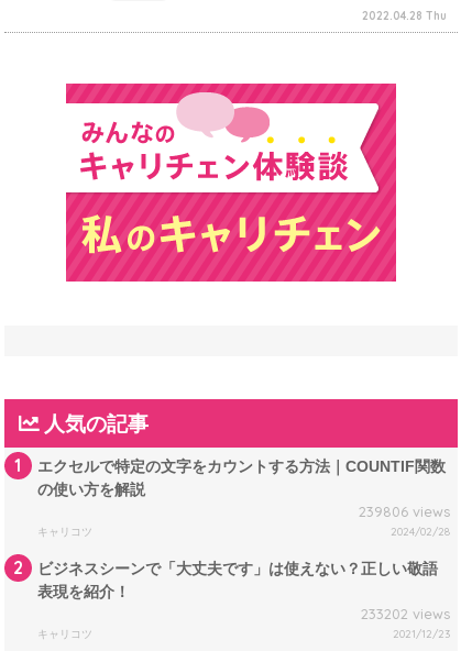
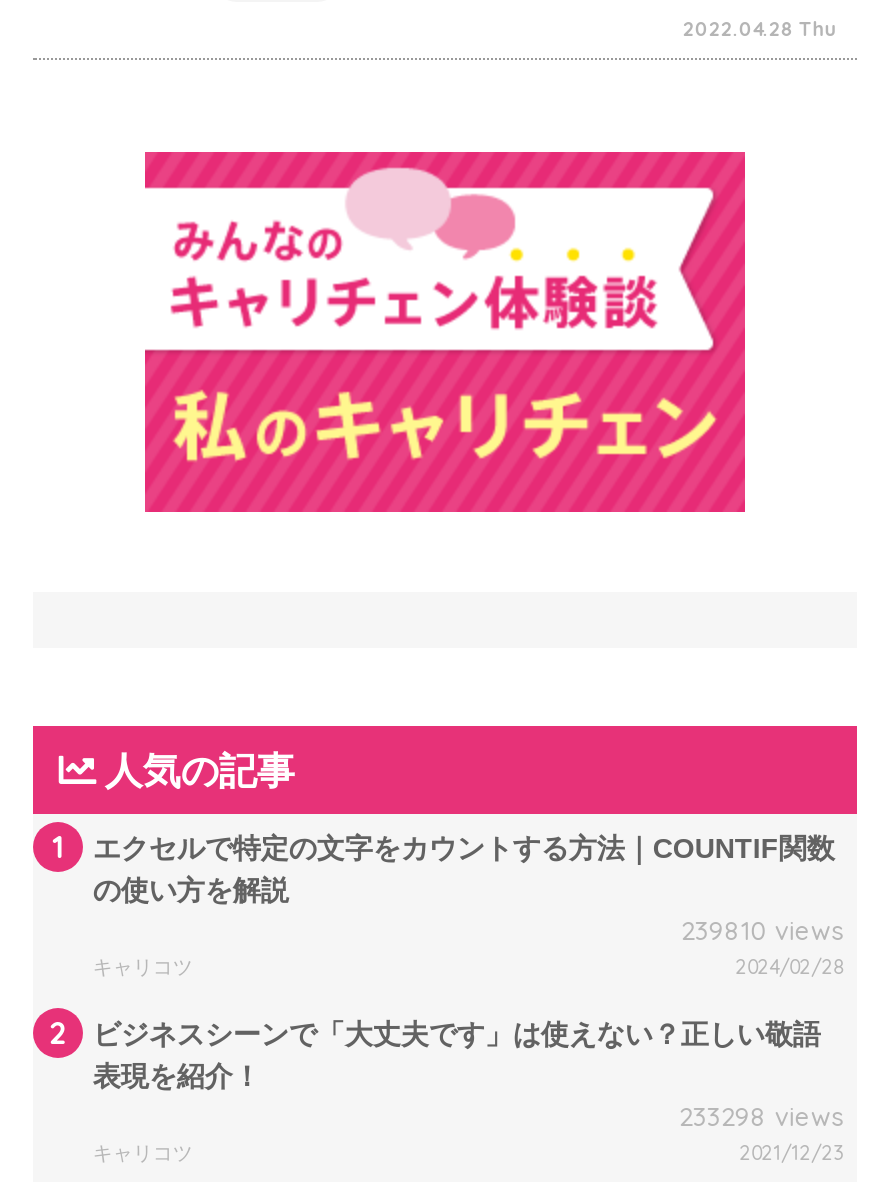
- 239806 views
+ 239810 views

- 233202 views
+ 233298 views
